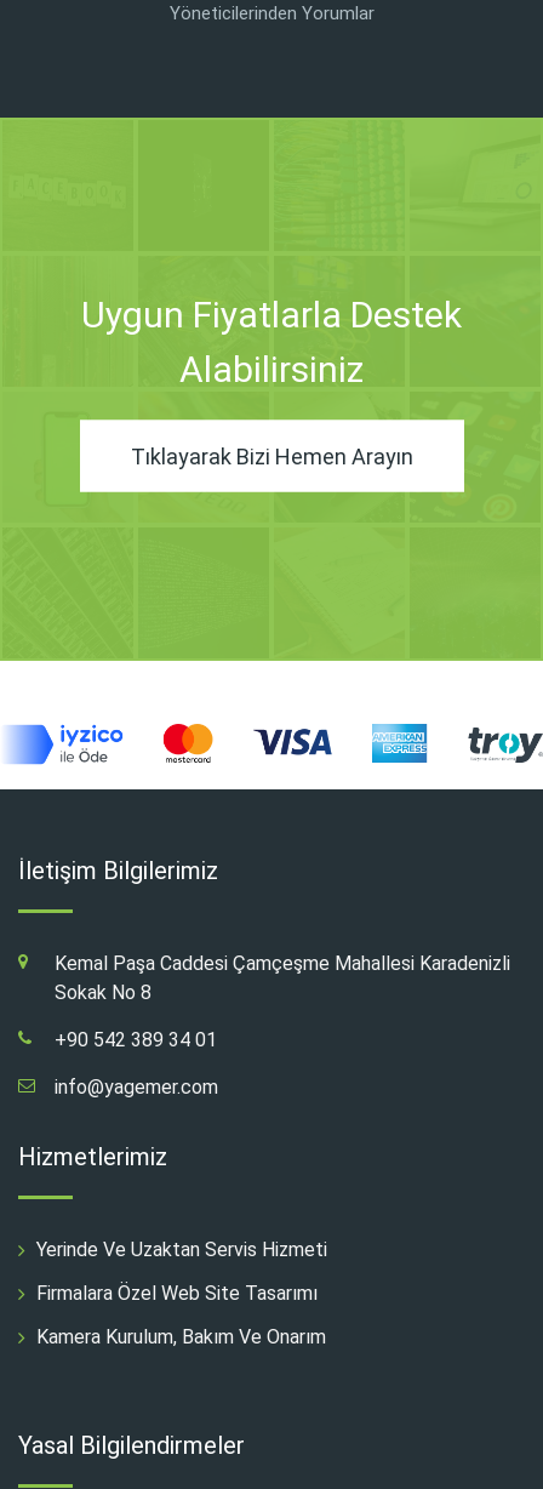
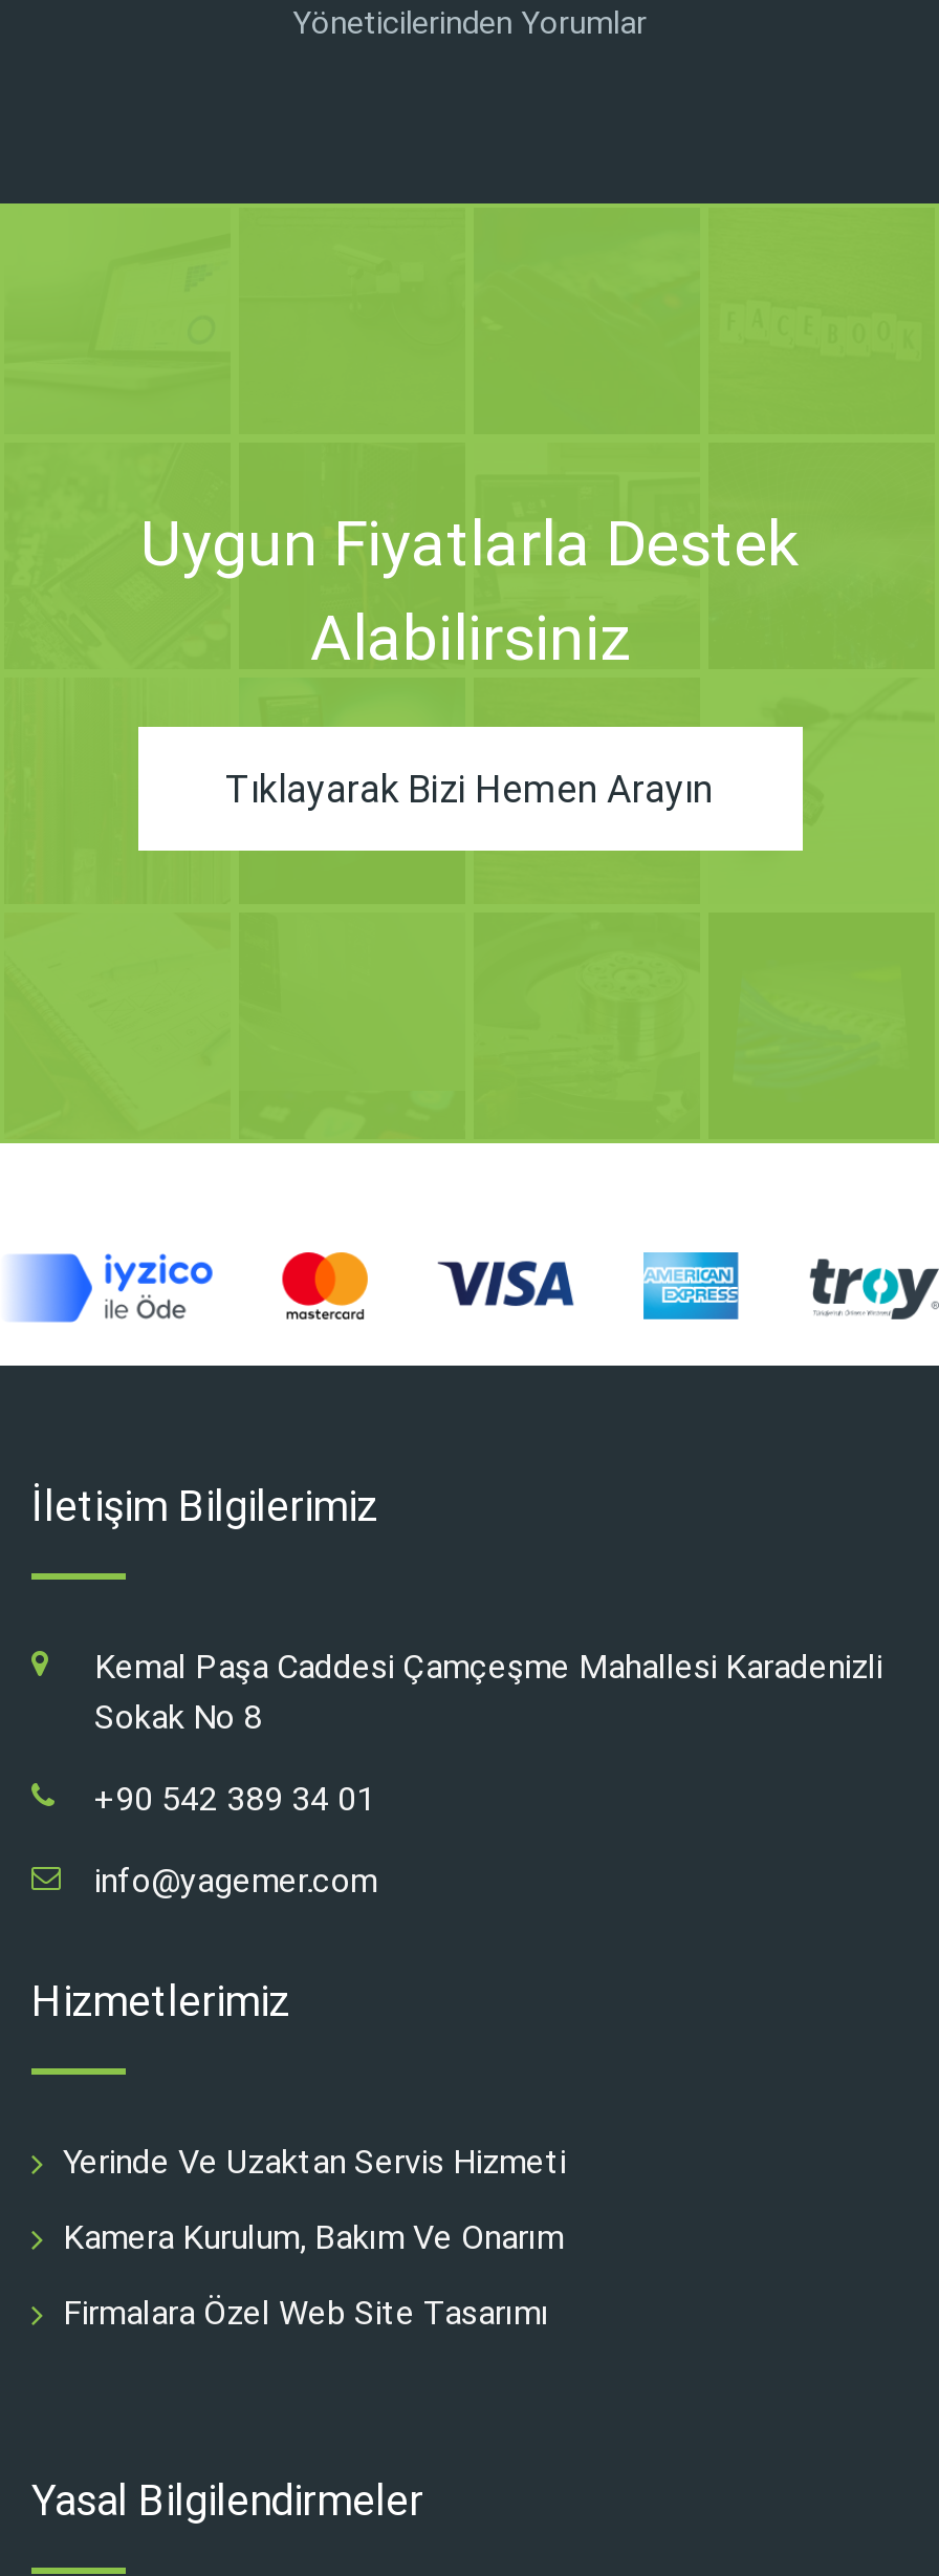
moved down: Firmalara Özel Web Site Tasarımı

moved up: Kamera Kurulum, Bakım Ve Onarım
